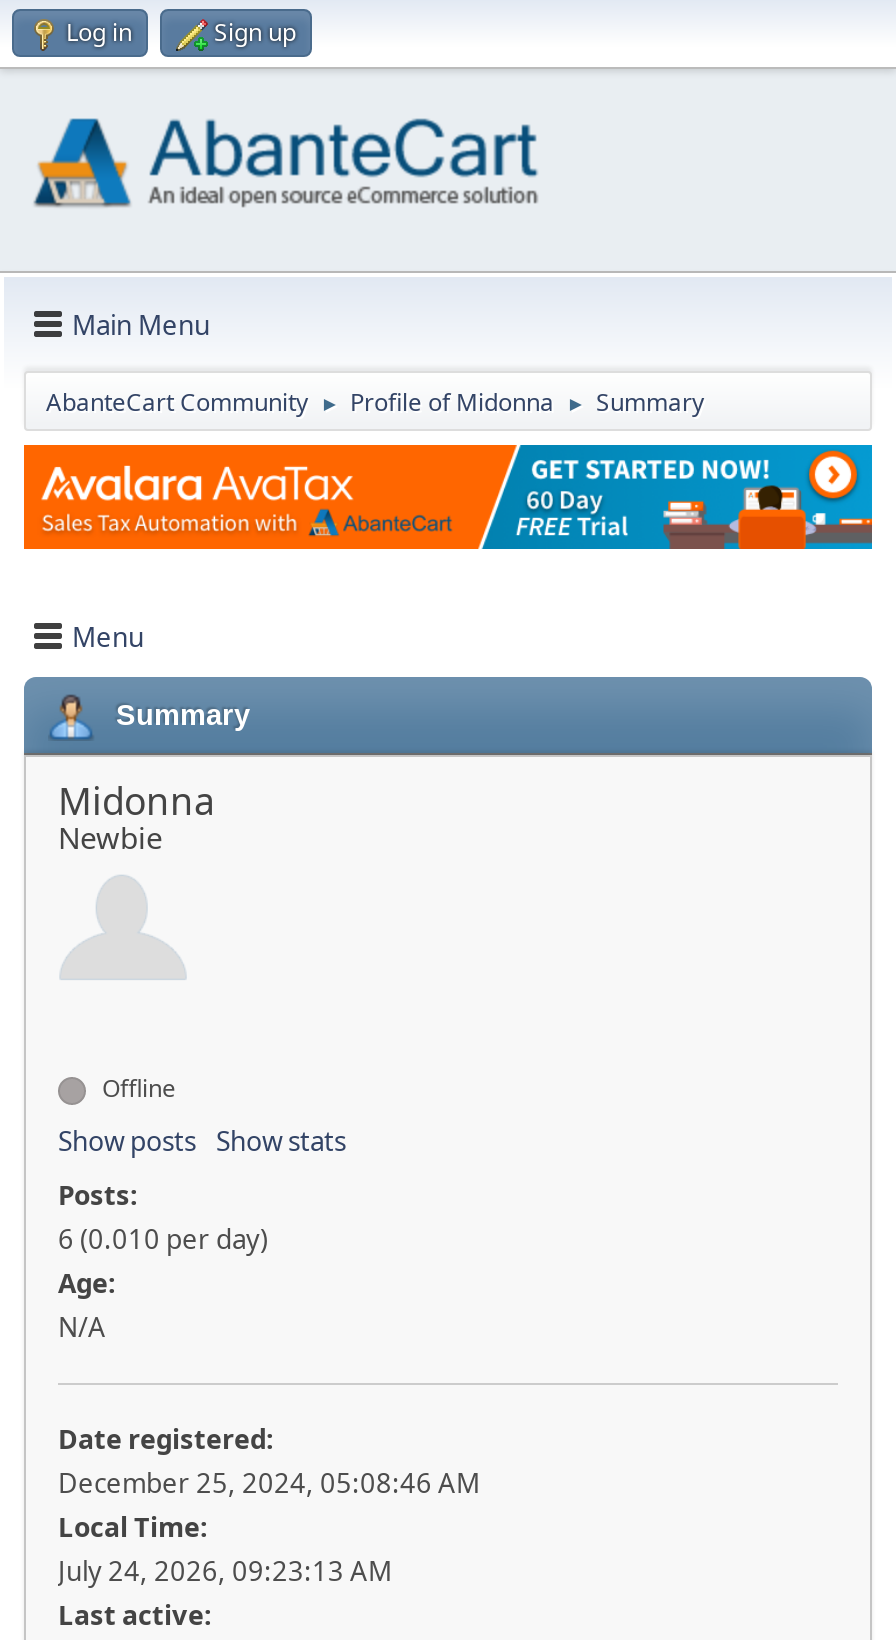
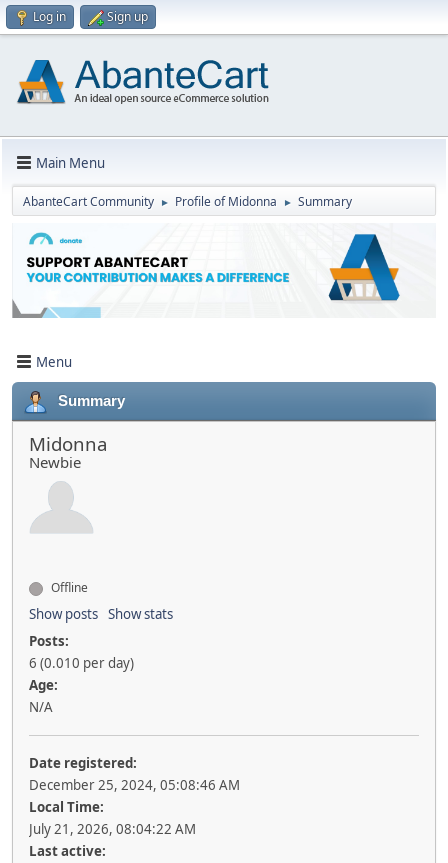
- [image]
+ [image]

- July 24, 2026, 09:23:13 AM
+ July 21, 2026, 08:04:22 AM
